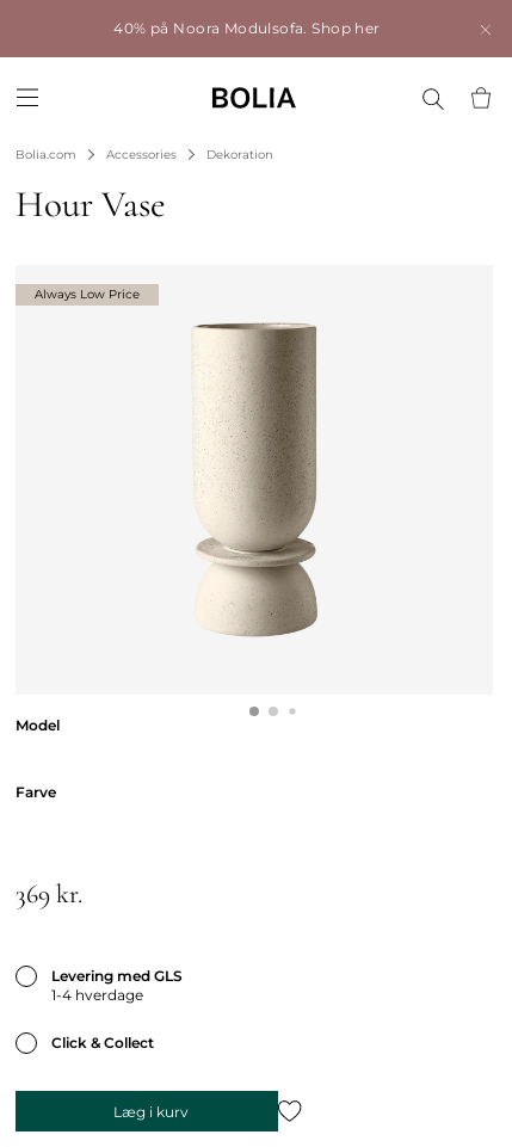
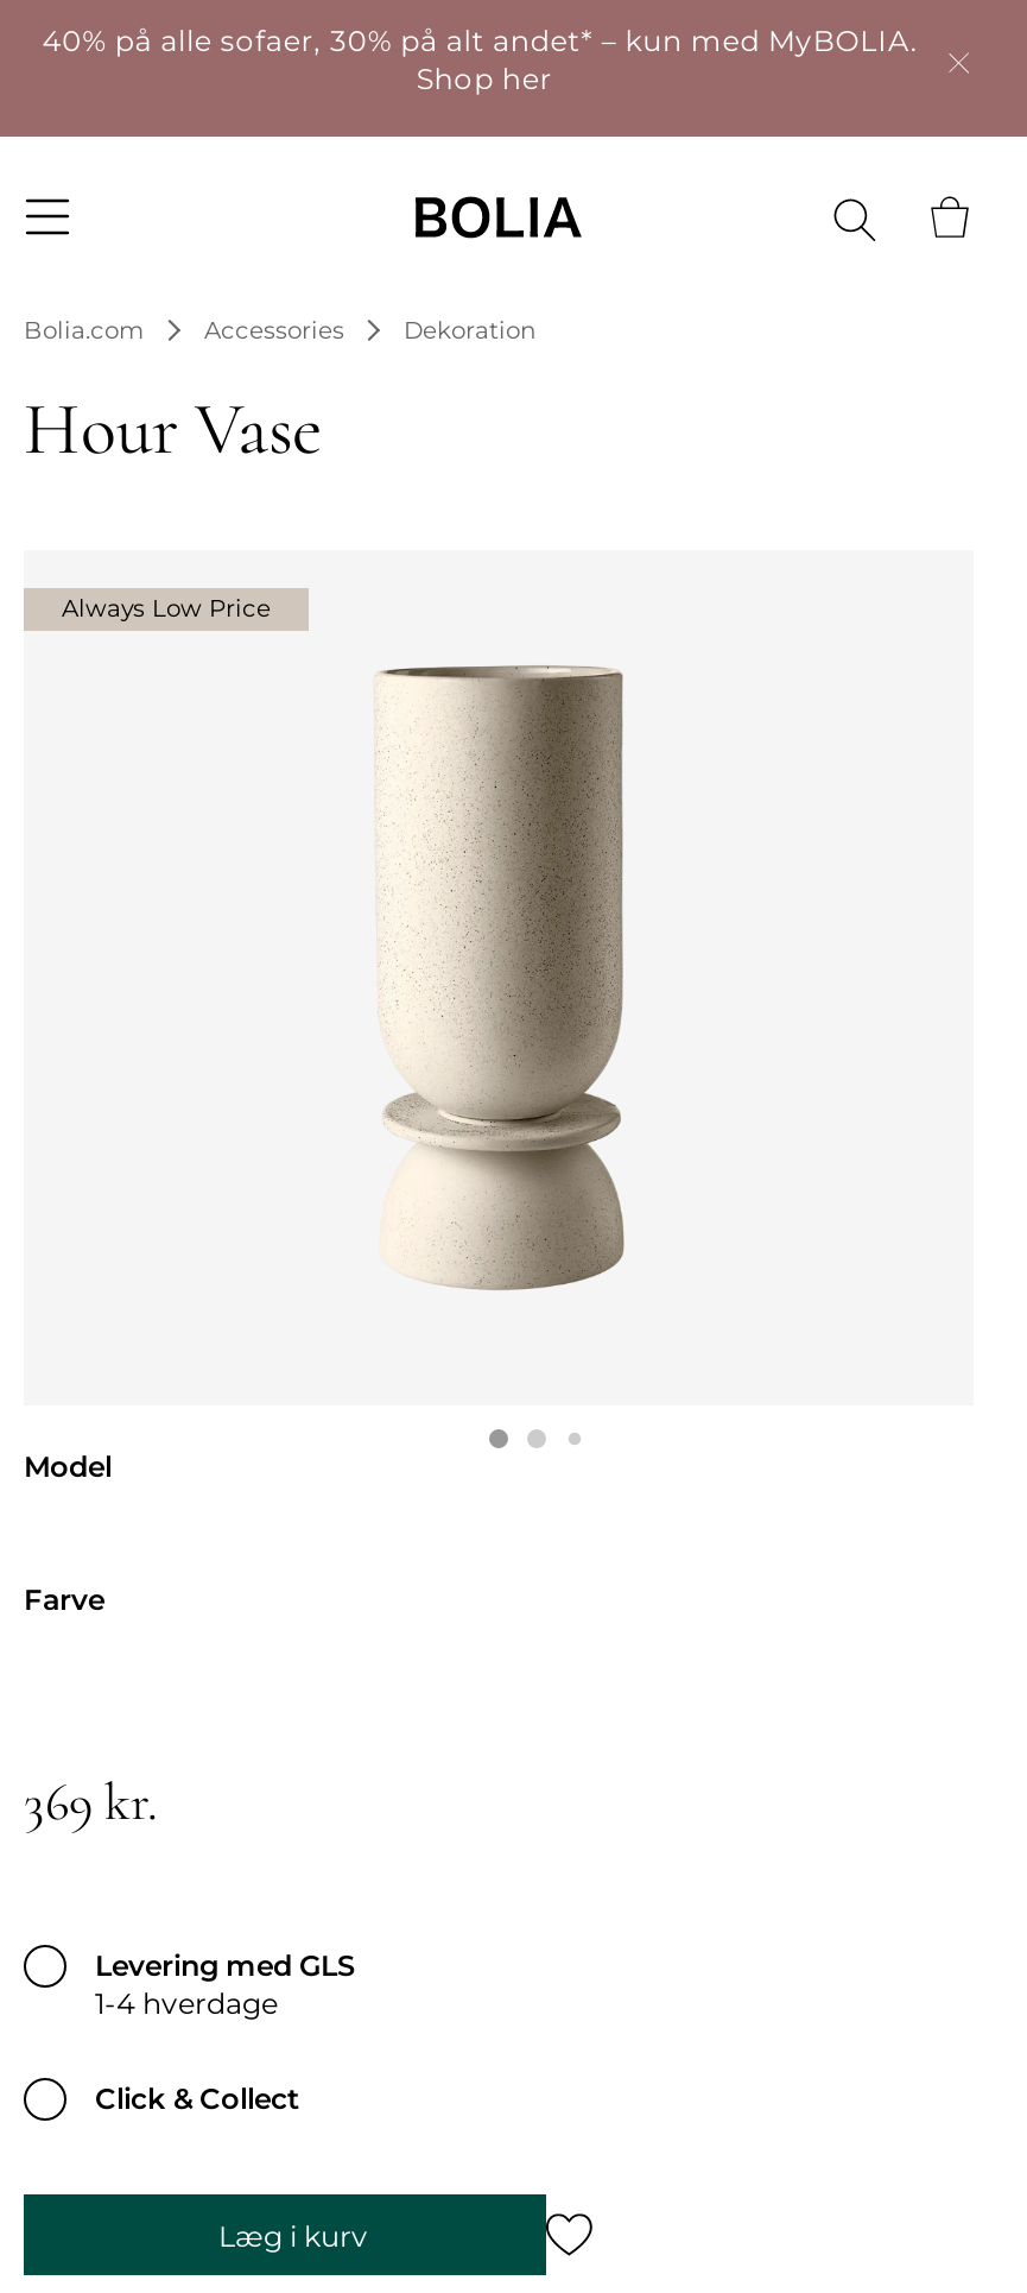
- 40% på Noora Modulsofa. Shop her
+ 40% på alle sofaer, 30% på alt andet* – kun med MyBOLIA.
+ Shop her
